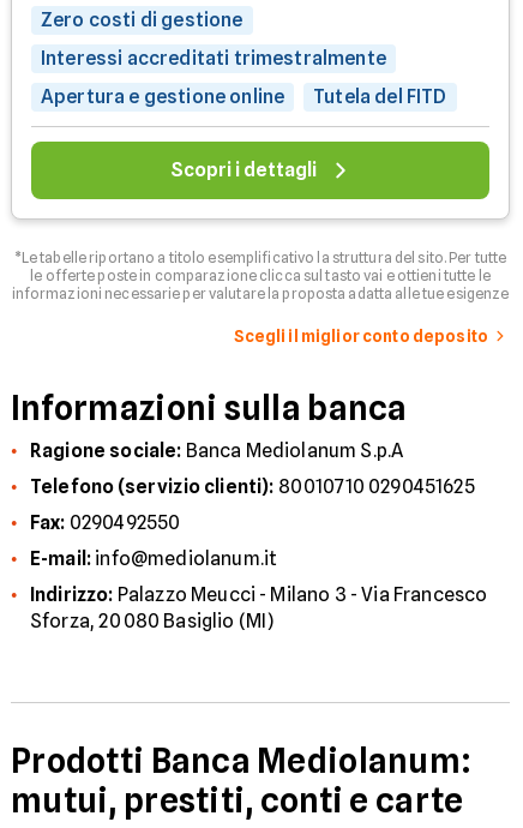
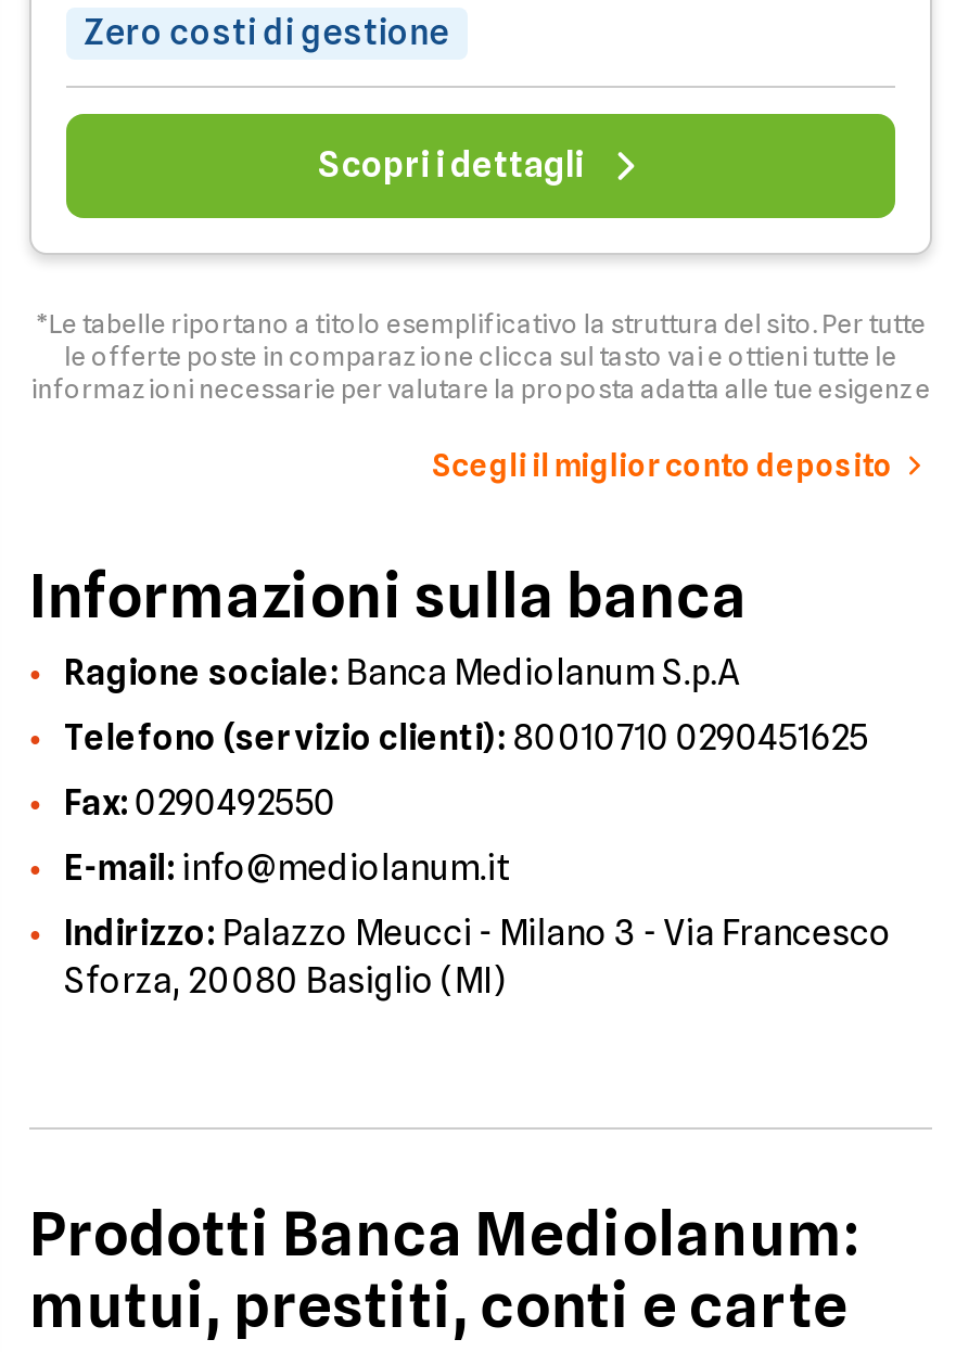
- Interessi accreditati trimestralmente
- Apertura e gestione online
- Tutela del FITD
